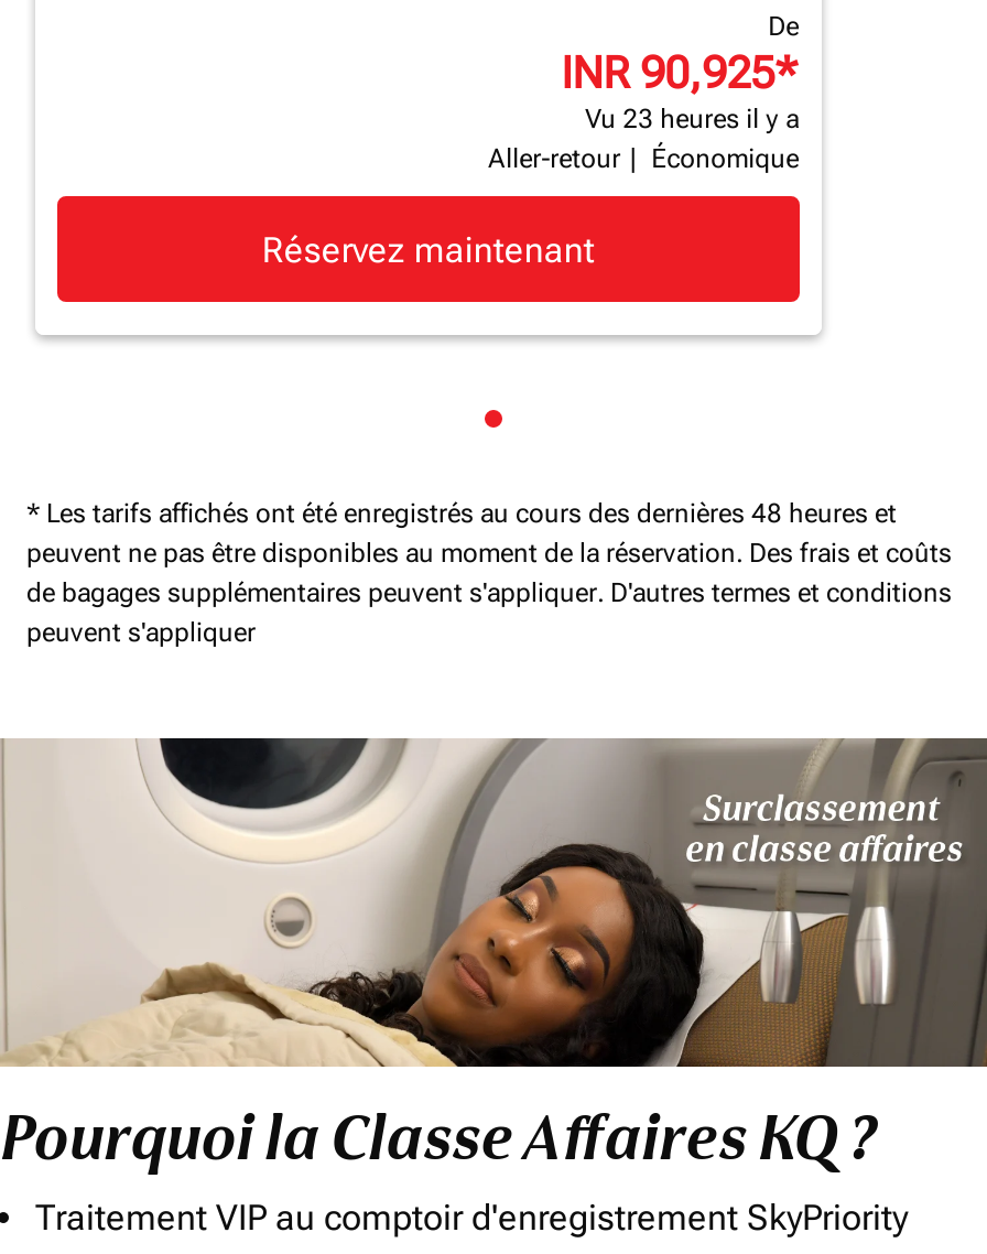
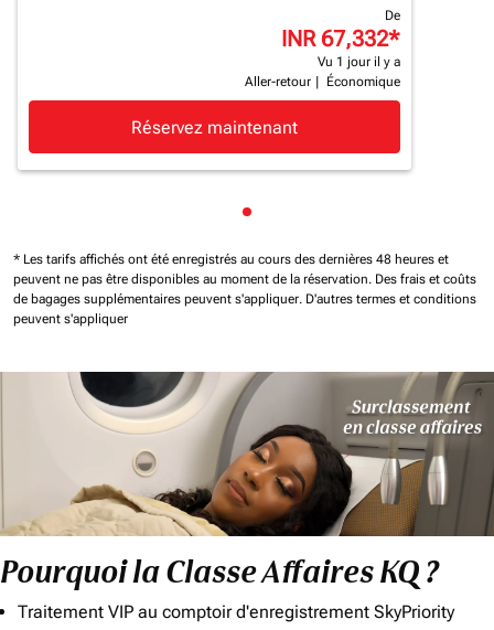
- INR 90,925*
+ INR 67,332*

- Vu 23 heures il y a
+ Vu 1 jour il y a
